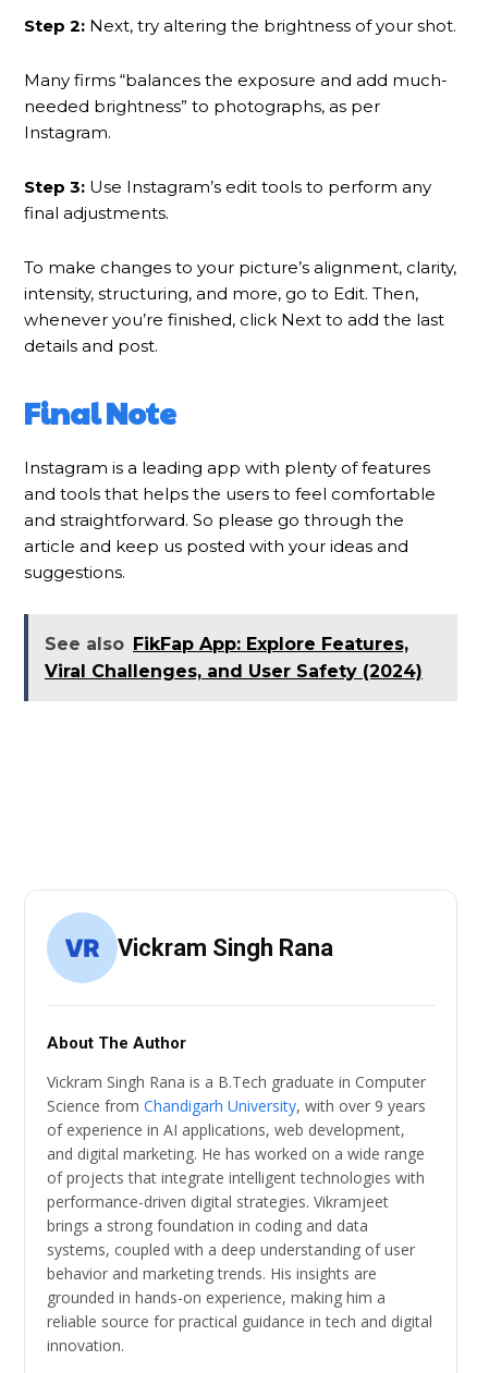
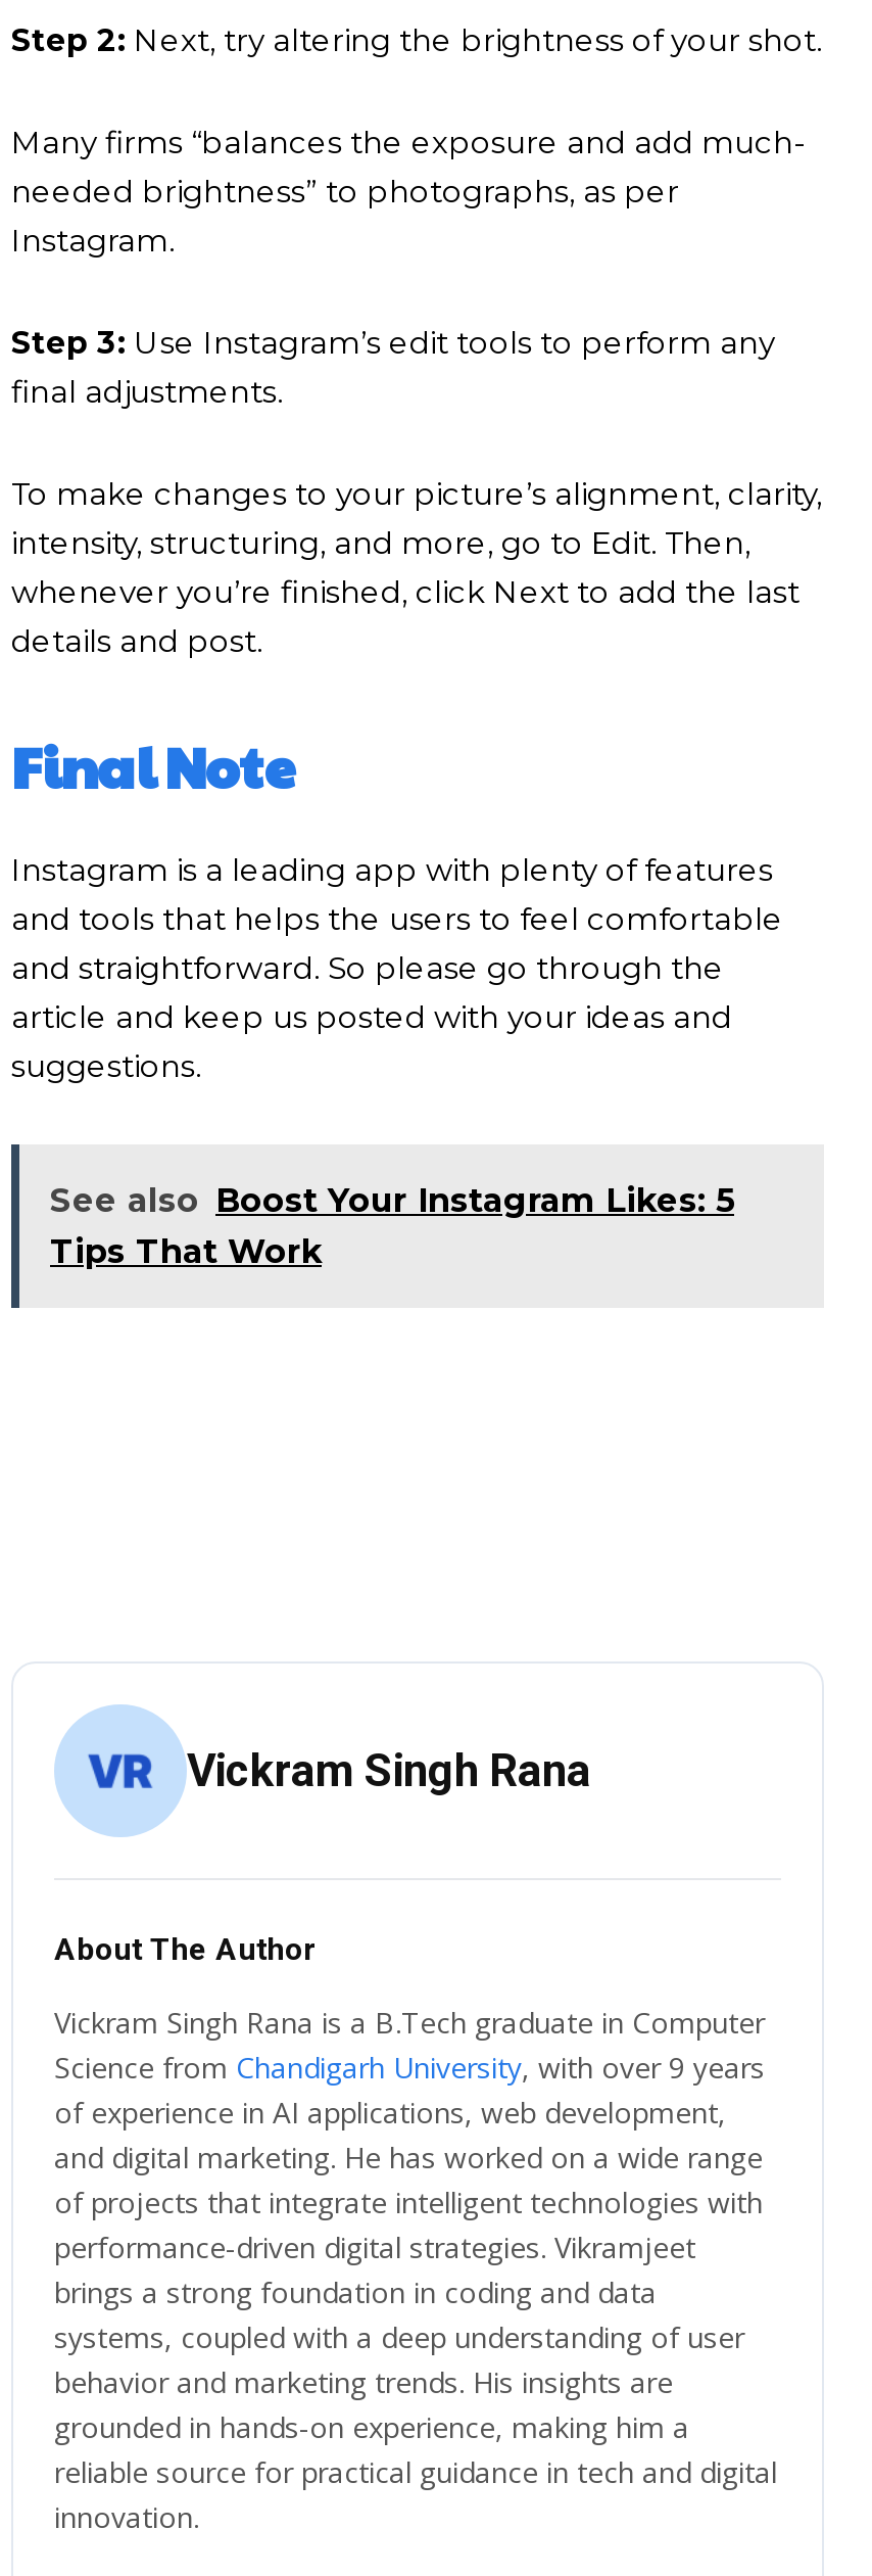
- See also FikFap App: Explore Features,
- Viral Challenges, and User Safety (2024)
+ See also Boost Your Instagram Likes: 5
+ Tips That Work
